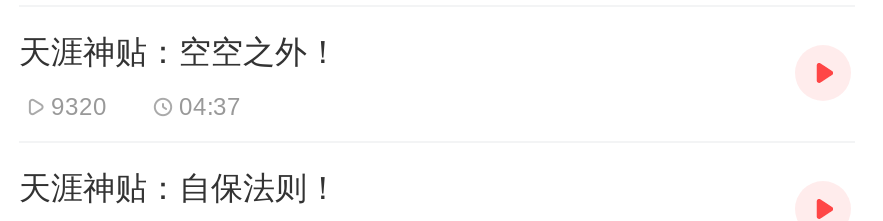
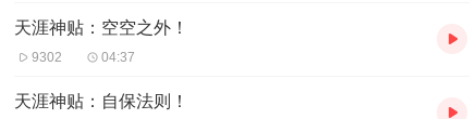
- 9320
+ 9302
